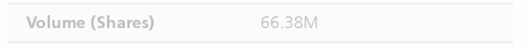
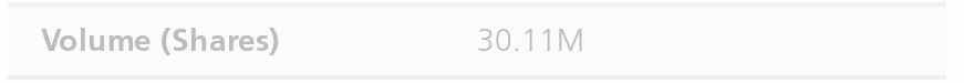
- 66.38M
+ 30.11M
